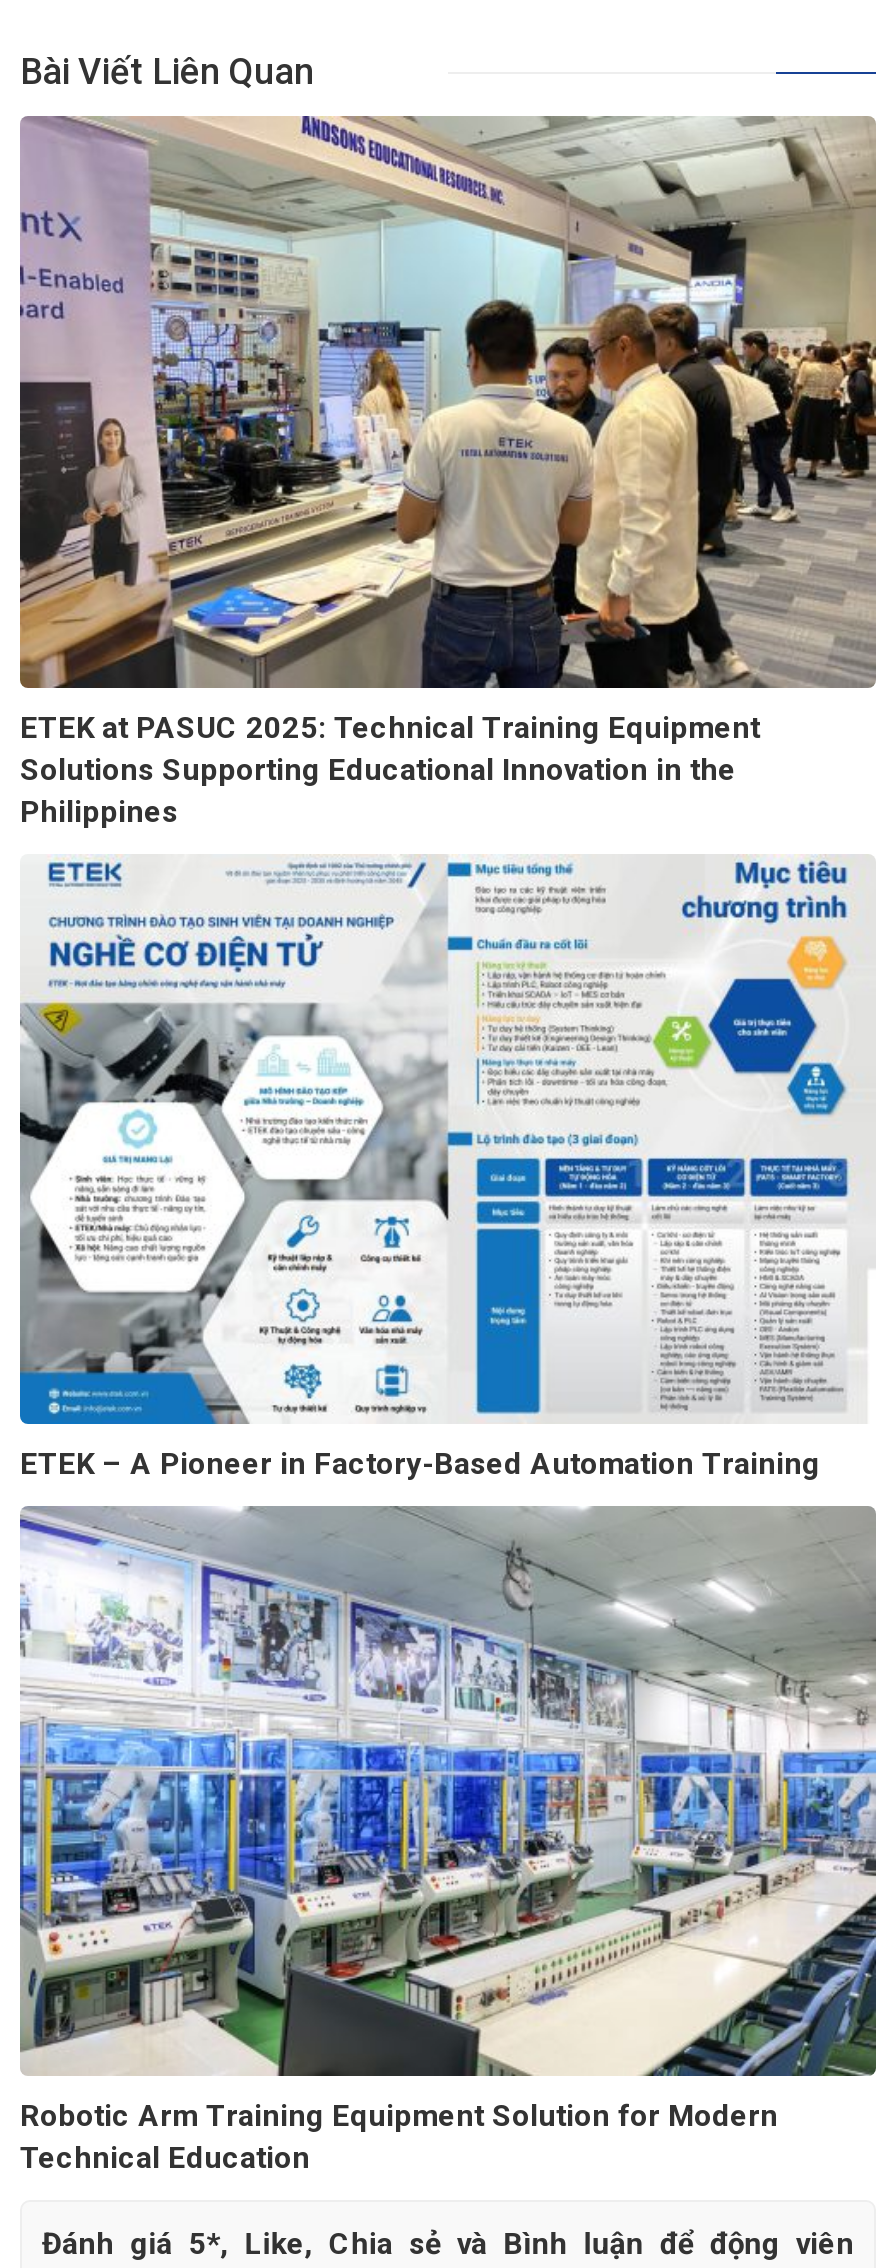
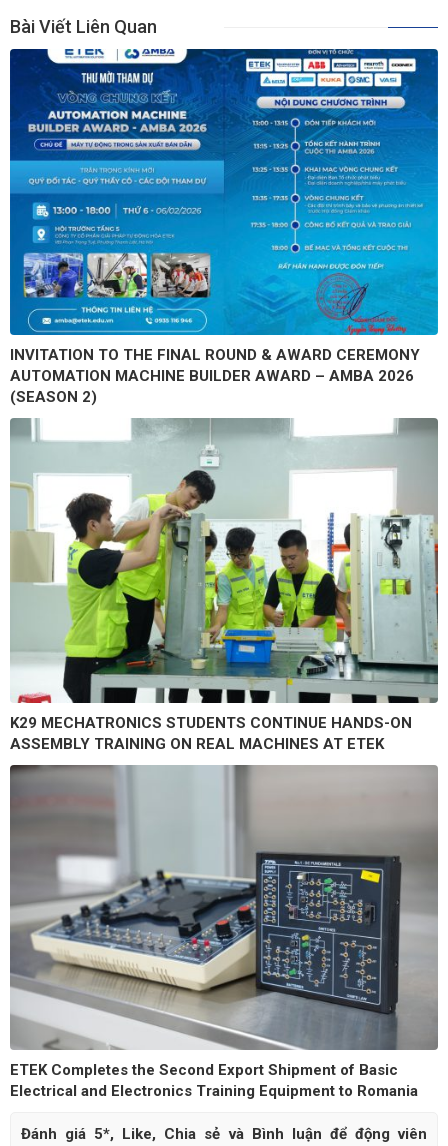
- [image]
- ETEK at PASUC 2025: Technical Training Equipment
- Solutions Supporting Educational Innovation in the
- Philippines
+ [image]
+ INVITATION TO THE FINAL ROUND & AWARD CEREMONY
+ AUTOMATION MACHINE BUILDER AWARD – AMBA 2026
+ (SEASON 2)

- [image]
- ETEK – A Pioneer in Factory-Based Automation Training
+ [image]
+ K29 MECHATRONICS STUDENTS CONTINUE HANDS-ON
+ ASSEMBLY TRAINING ON REAL MACHINES AT ETEK

- [image]
- Robotic Arm Training Equipment Solution for Modern
- Technical Education
+ [image]
+ ETEK Completes the Second Export Shipment of Basic
+ Electrical and Electronics Training Equipment to Romania
